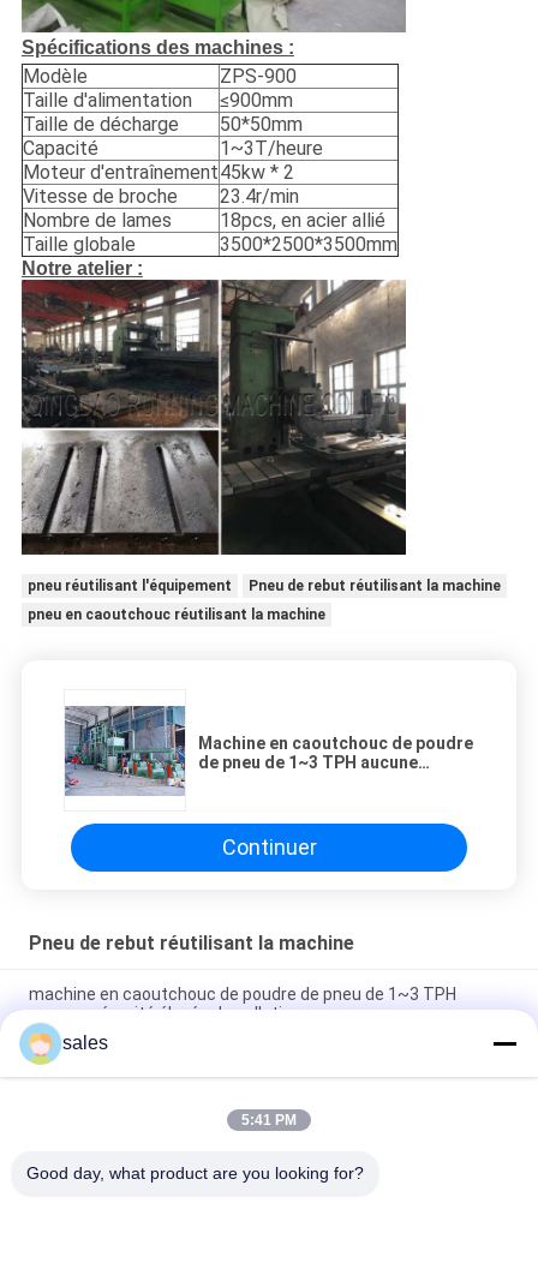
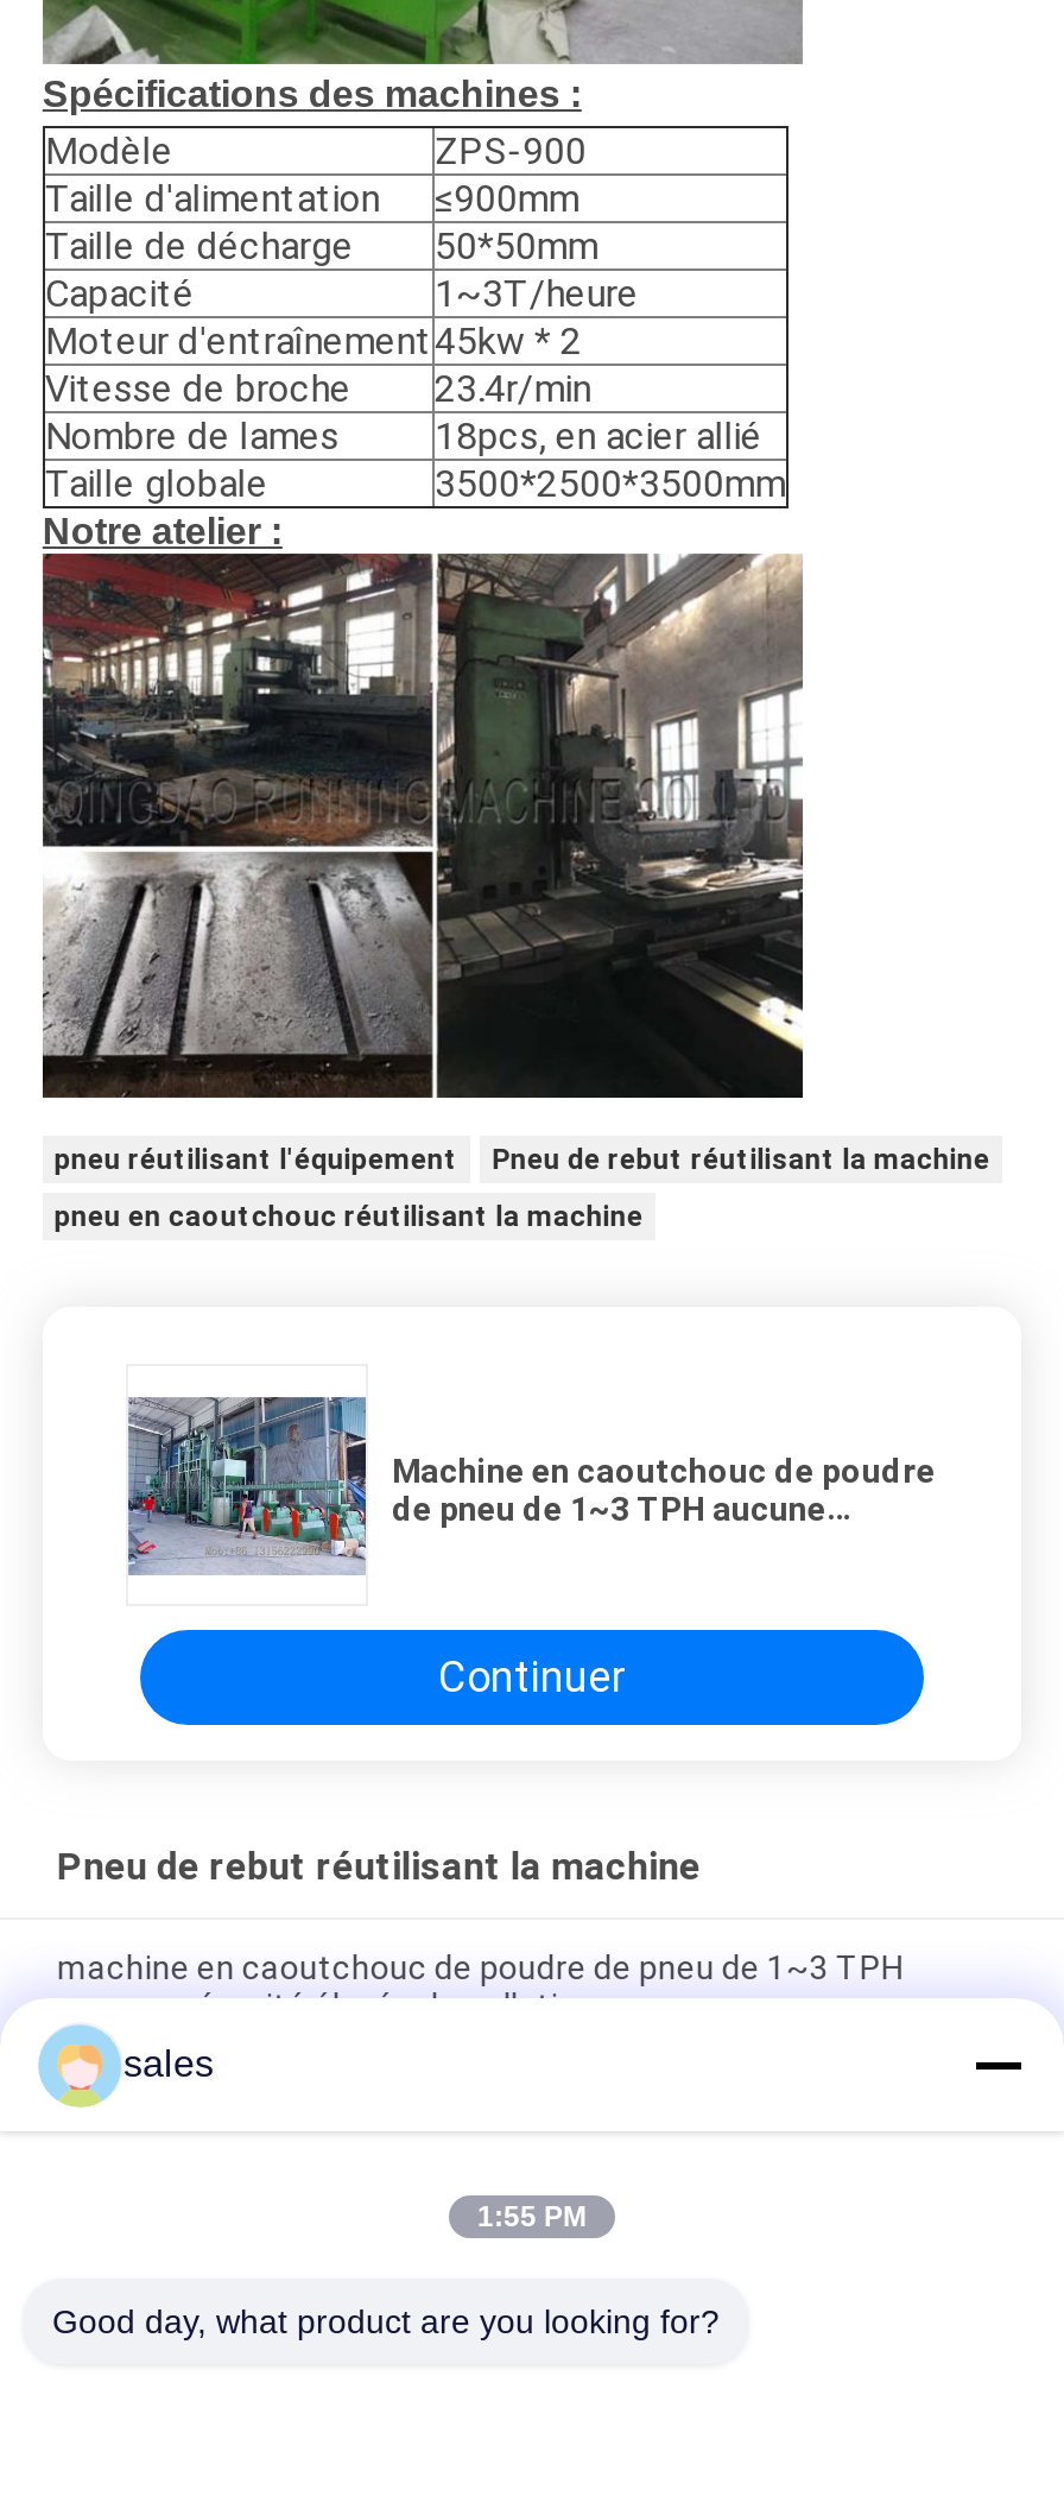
- 5:41 PM
+ 1:55 PM
